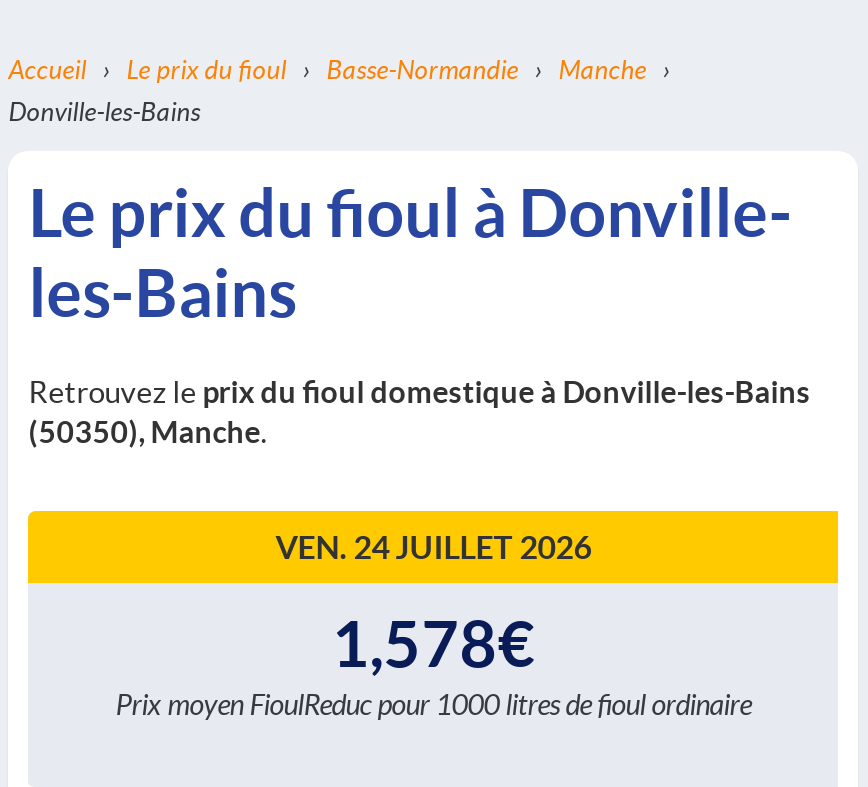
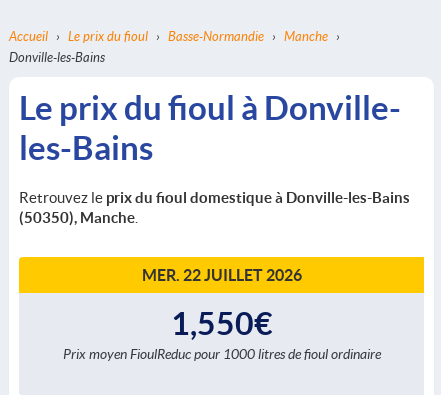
- VEN. 24 JUILLET 2026
+ MER. 22 JUILLET 2026

- 1,578€
+ 1,550€
